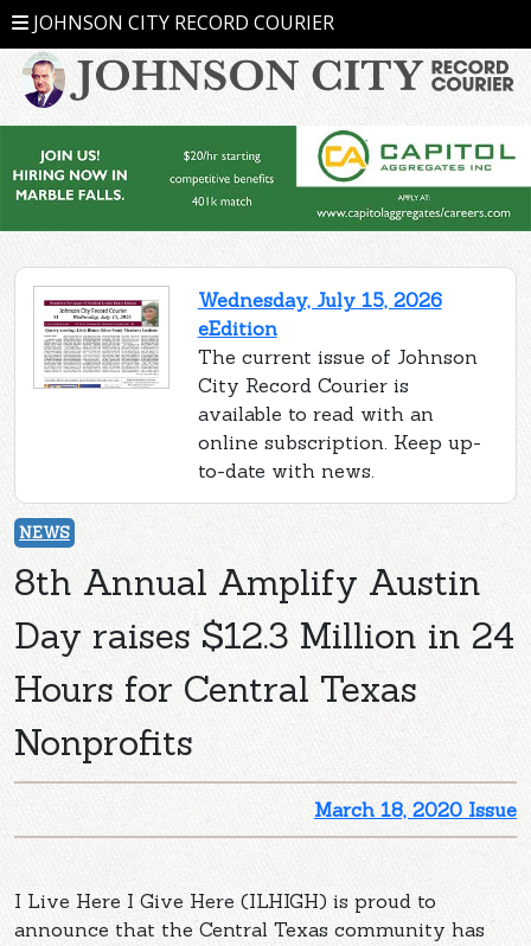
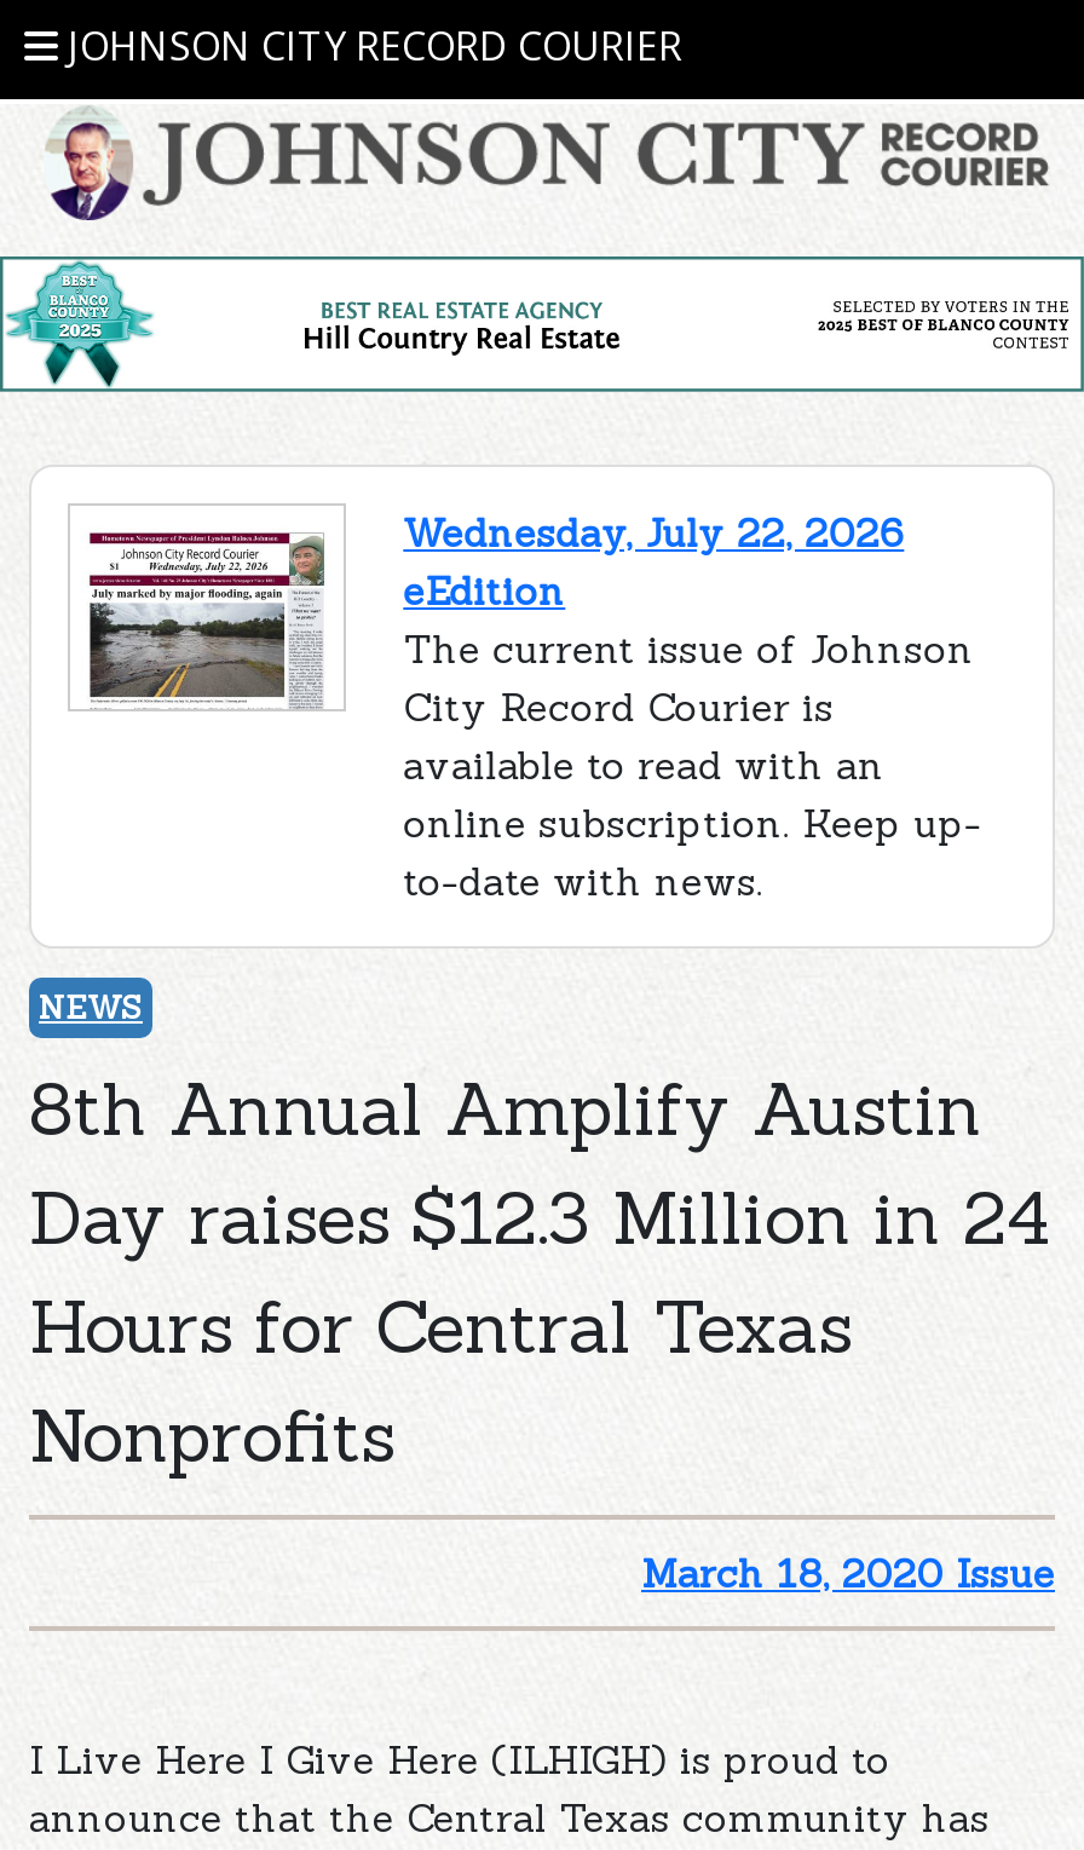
- [image]
+ [image]

- Wednesday, July 15, 2026
+ Wednesday, July 22, 2026

- [image]
+ [image]
